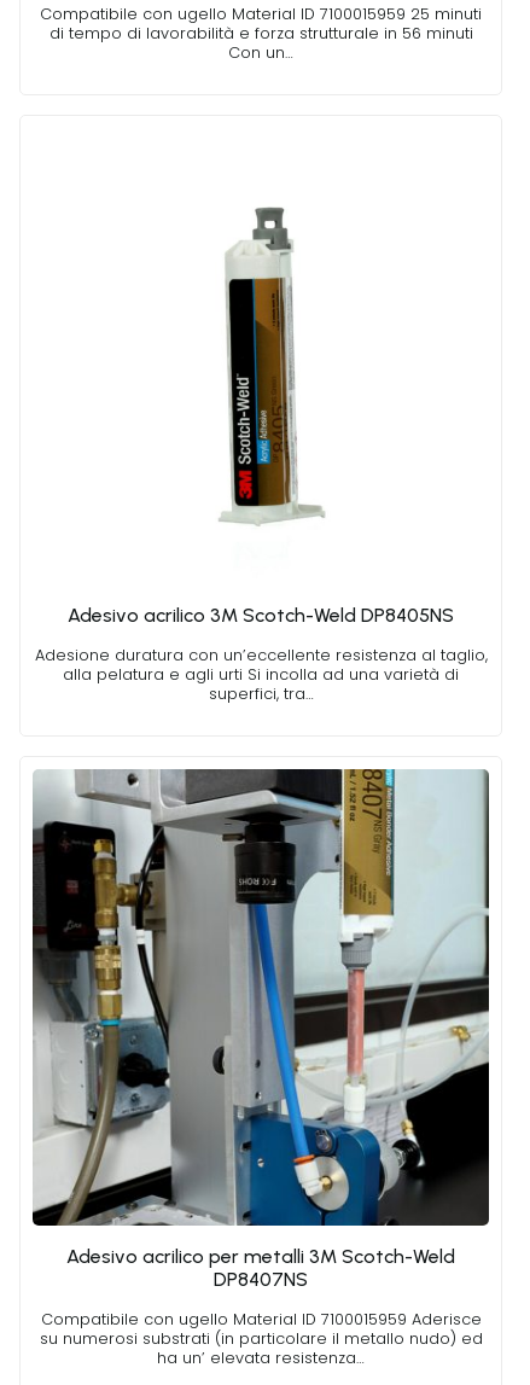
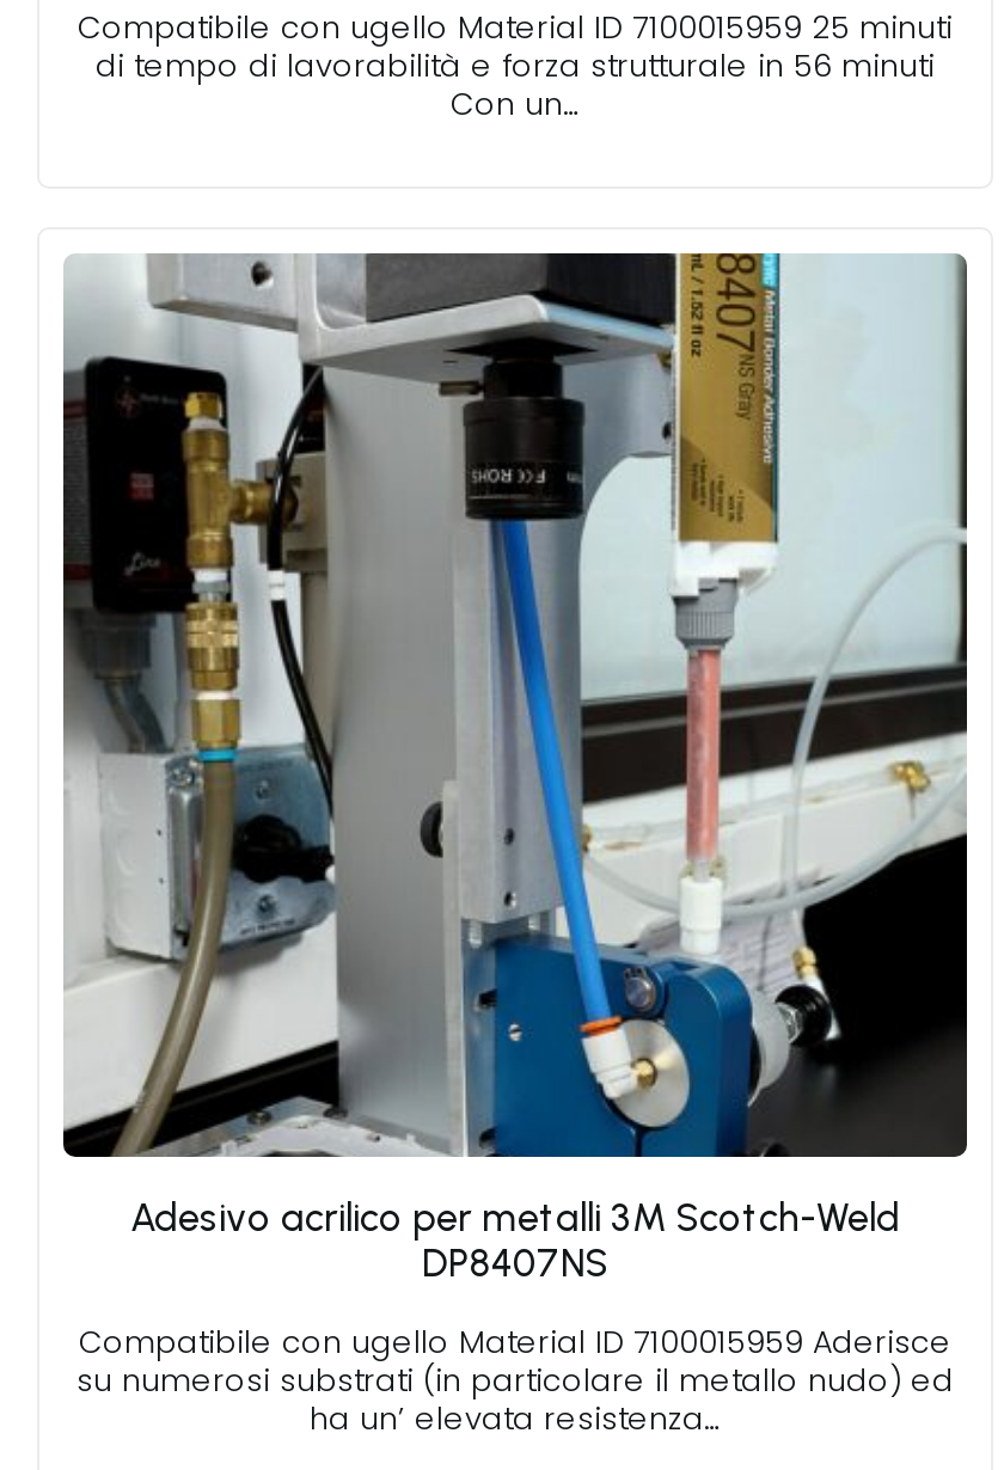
- [image]

- Adesivo acrilico 3M Scotch-Weld DP8405NS
- Adesione duratura con un’eccellente resistenza al taglio,
- alla pelatura e agli urti Si incolla ad una varietà di
- superfici, tra…
